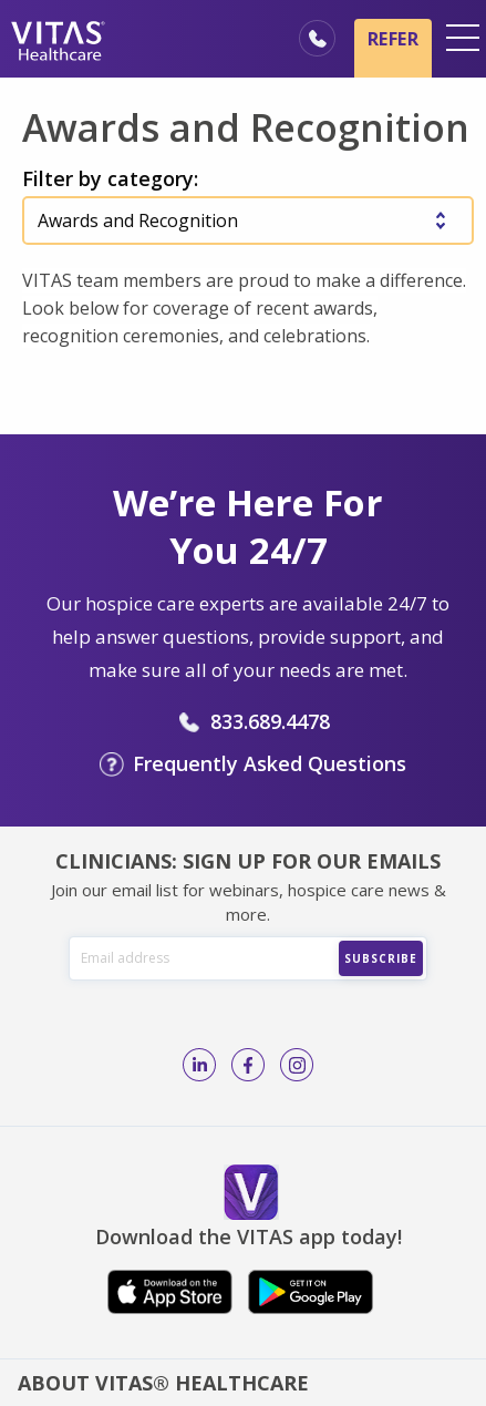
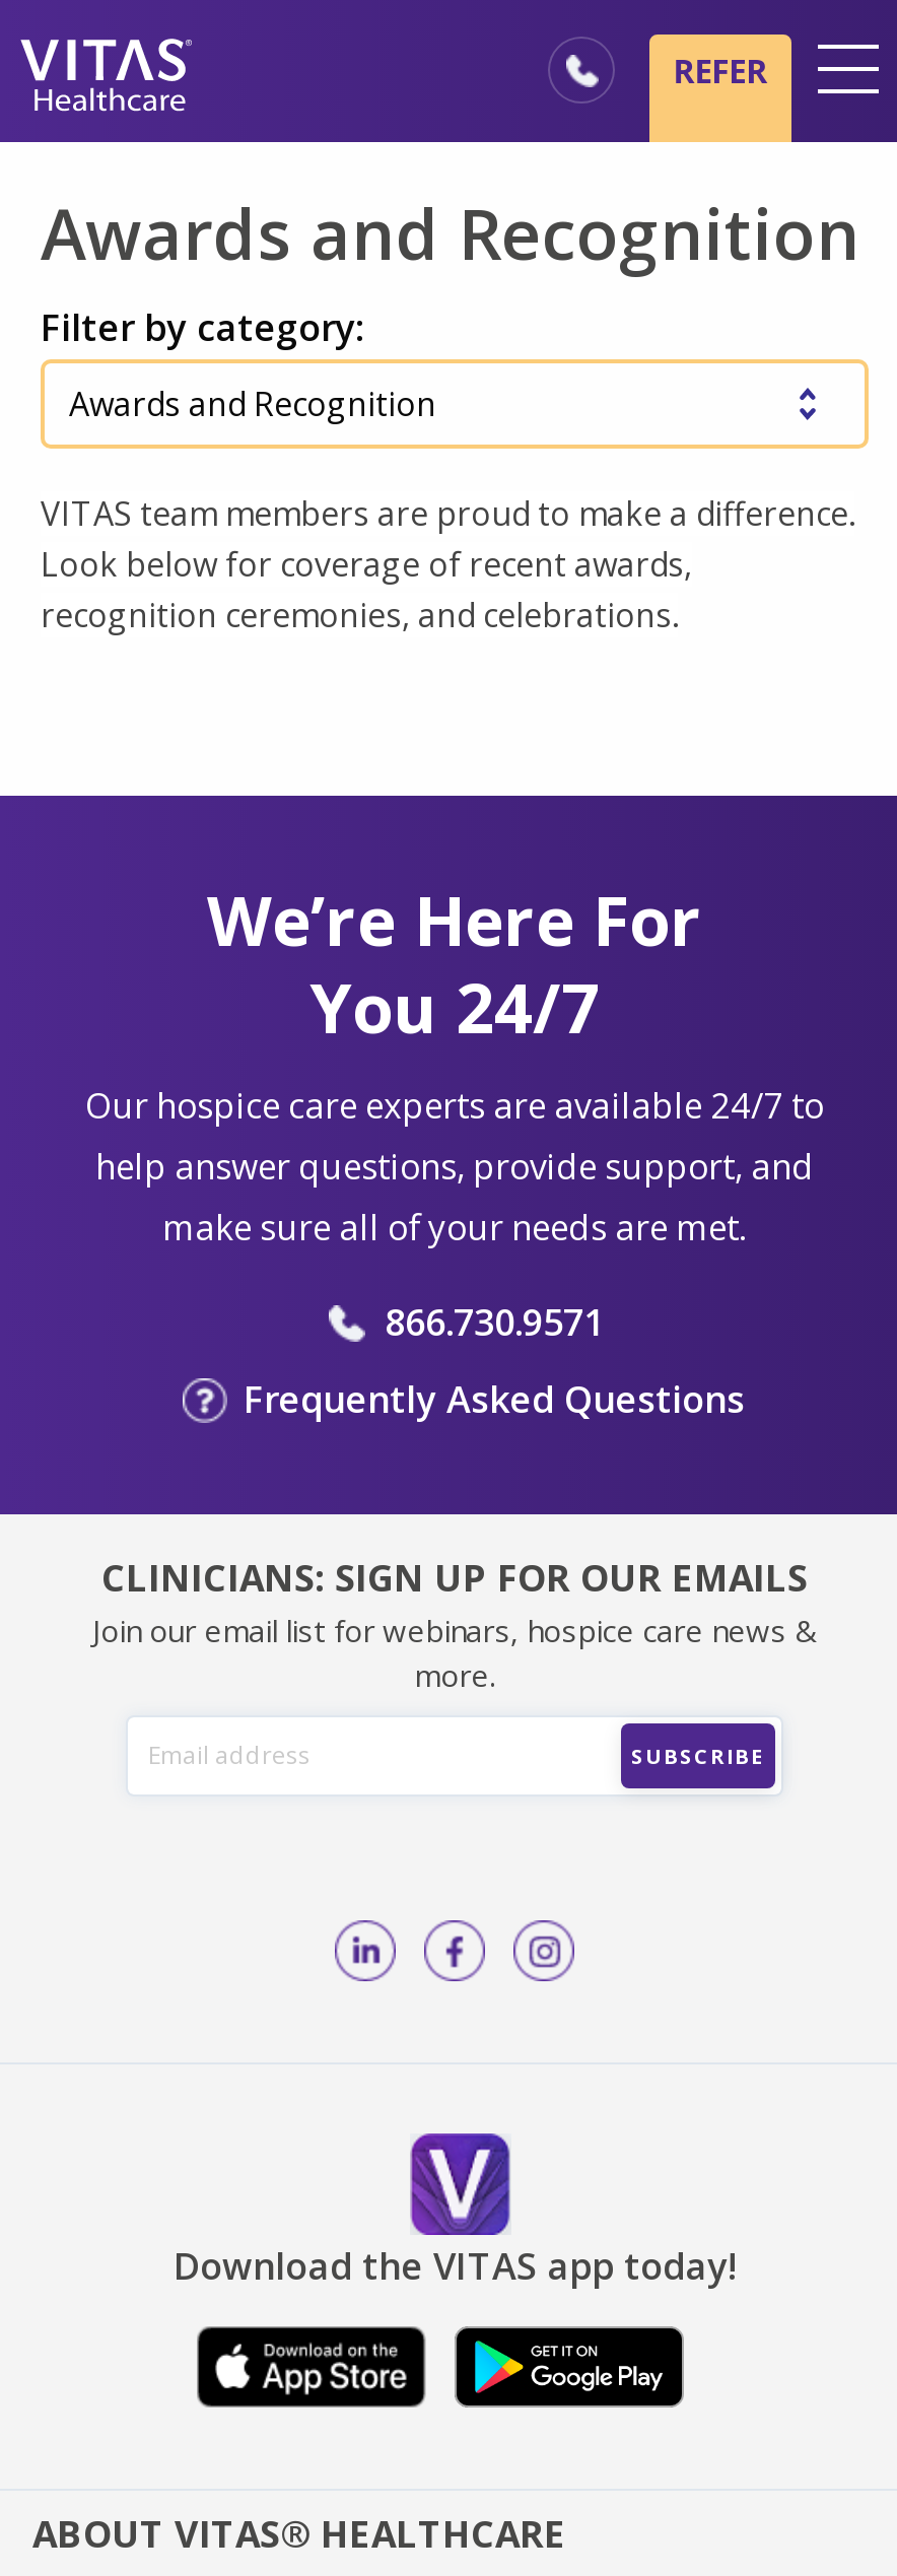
- 833.689.4478
+ 866.730.9571
